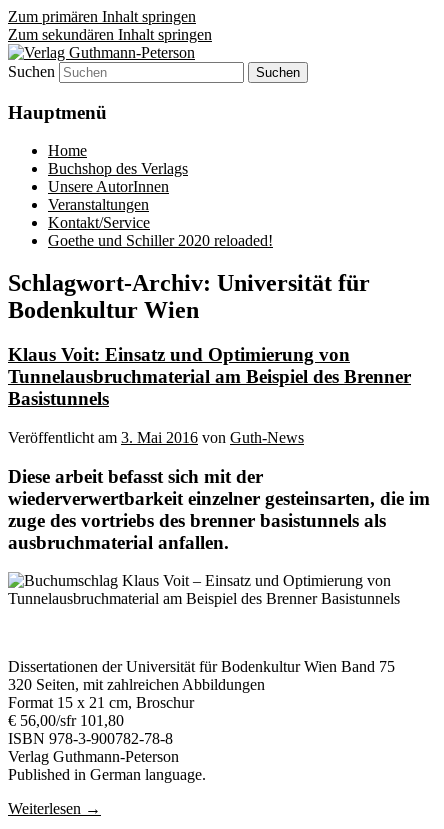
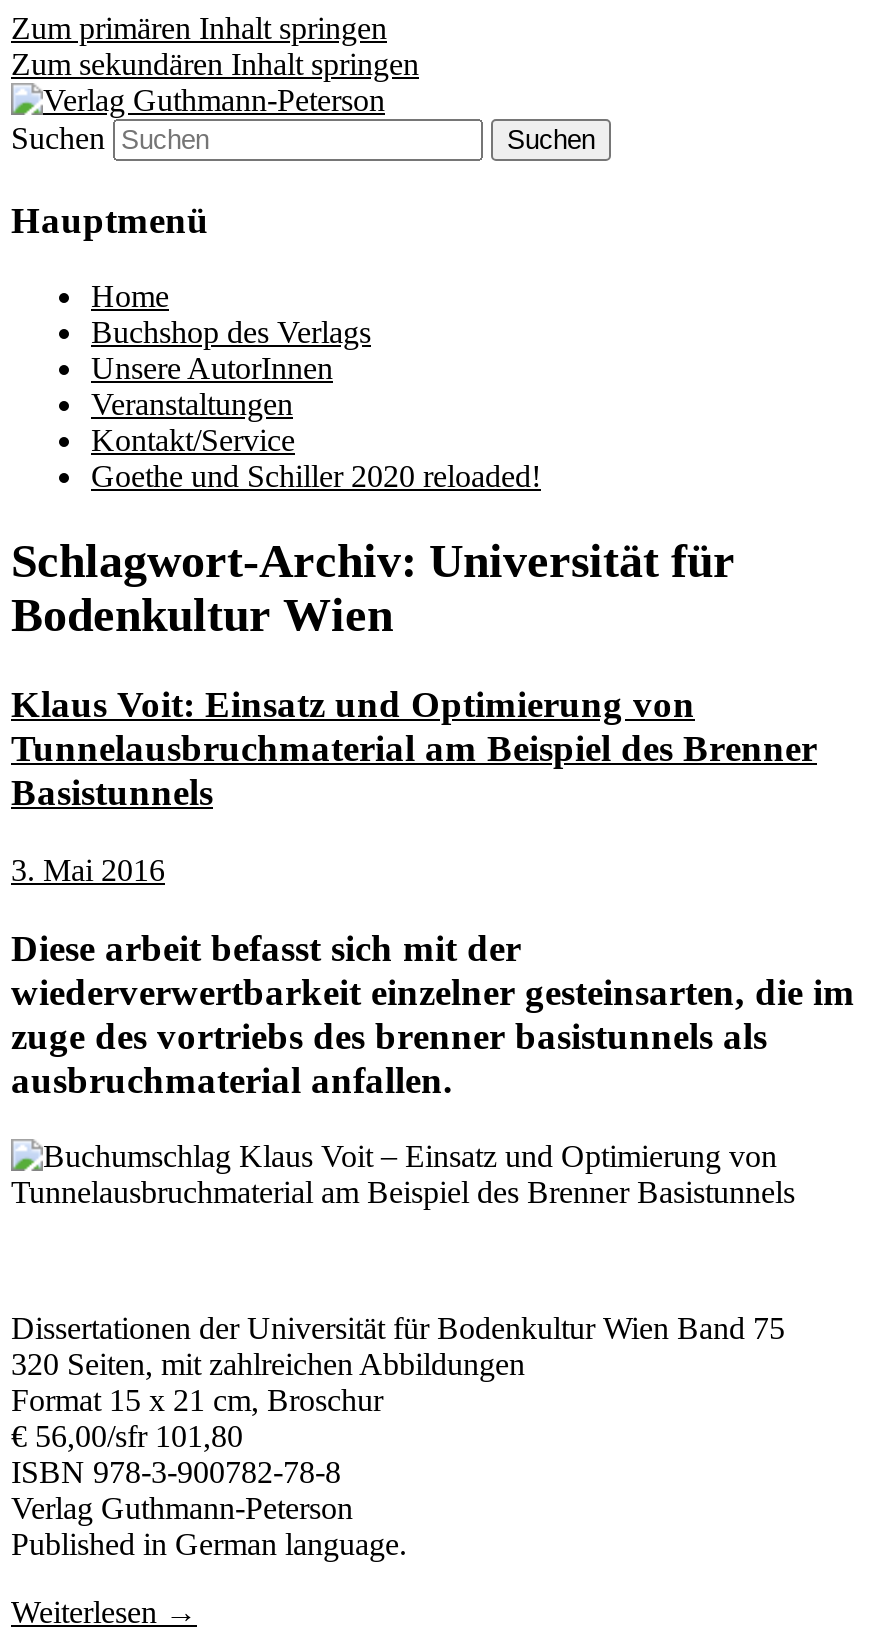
- Veröffentlicht am 3. Mai 2016 von Guth-News
+ 3. Mai 2016
